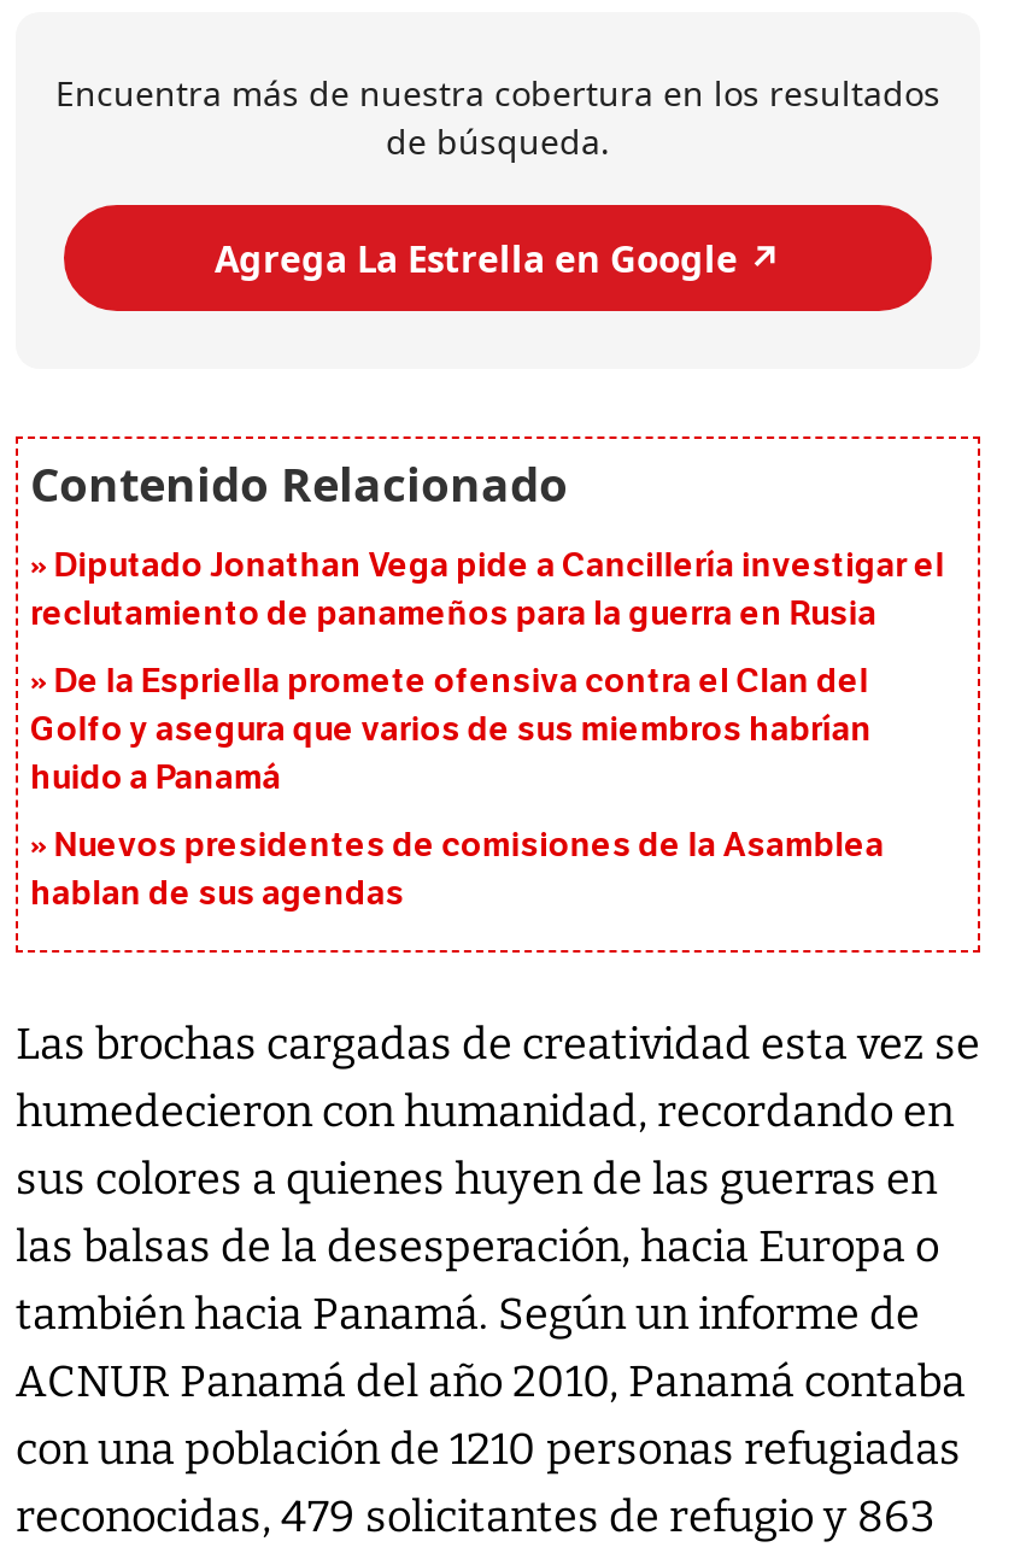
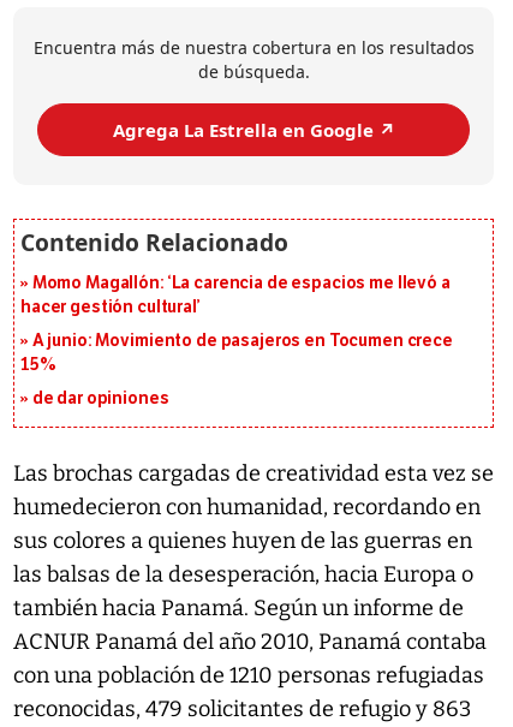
- Diputado Jonathan Vega pide a Cancillería investigar el
- reclutamiento de panameños para la guerra en Rusia
+ Momo Magallón: ‘La carencia de espacios me llevó a
+ hacer gestión cultural’

- De la Espriella promete ofensiva contra el Clan del
- Golfo y asegura que varios de sus miembros habrían
- huido a Panamá
+ A junio: Movimiento de pasajeros en Tocumen crece
+ 15%

- Nuevos presidentes de comisiones de la Asamblea
- hablan de sus agendas
+ de dar opiniones
